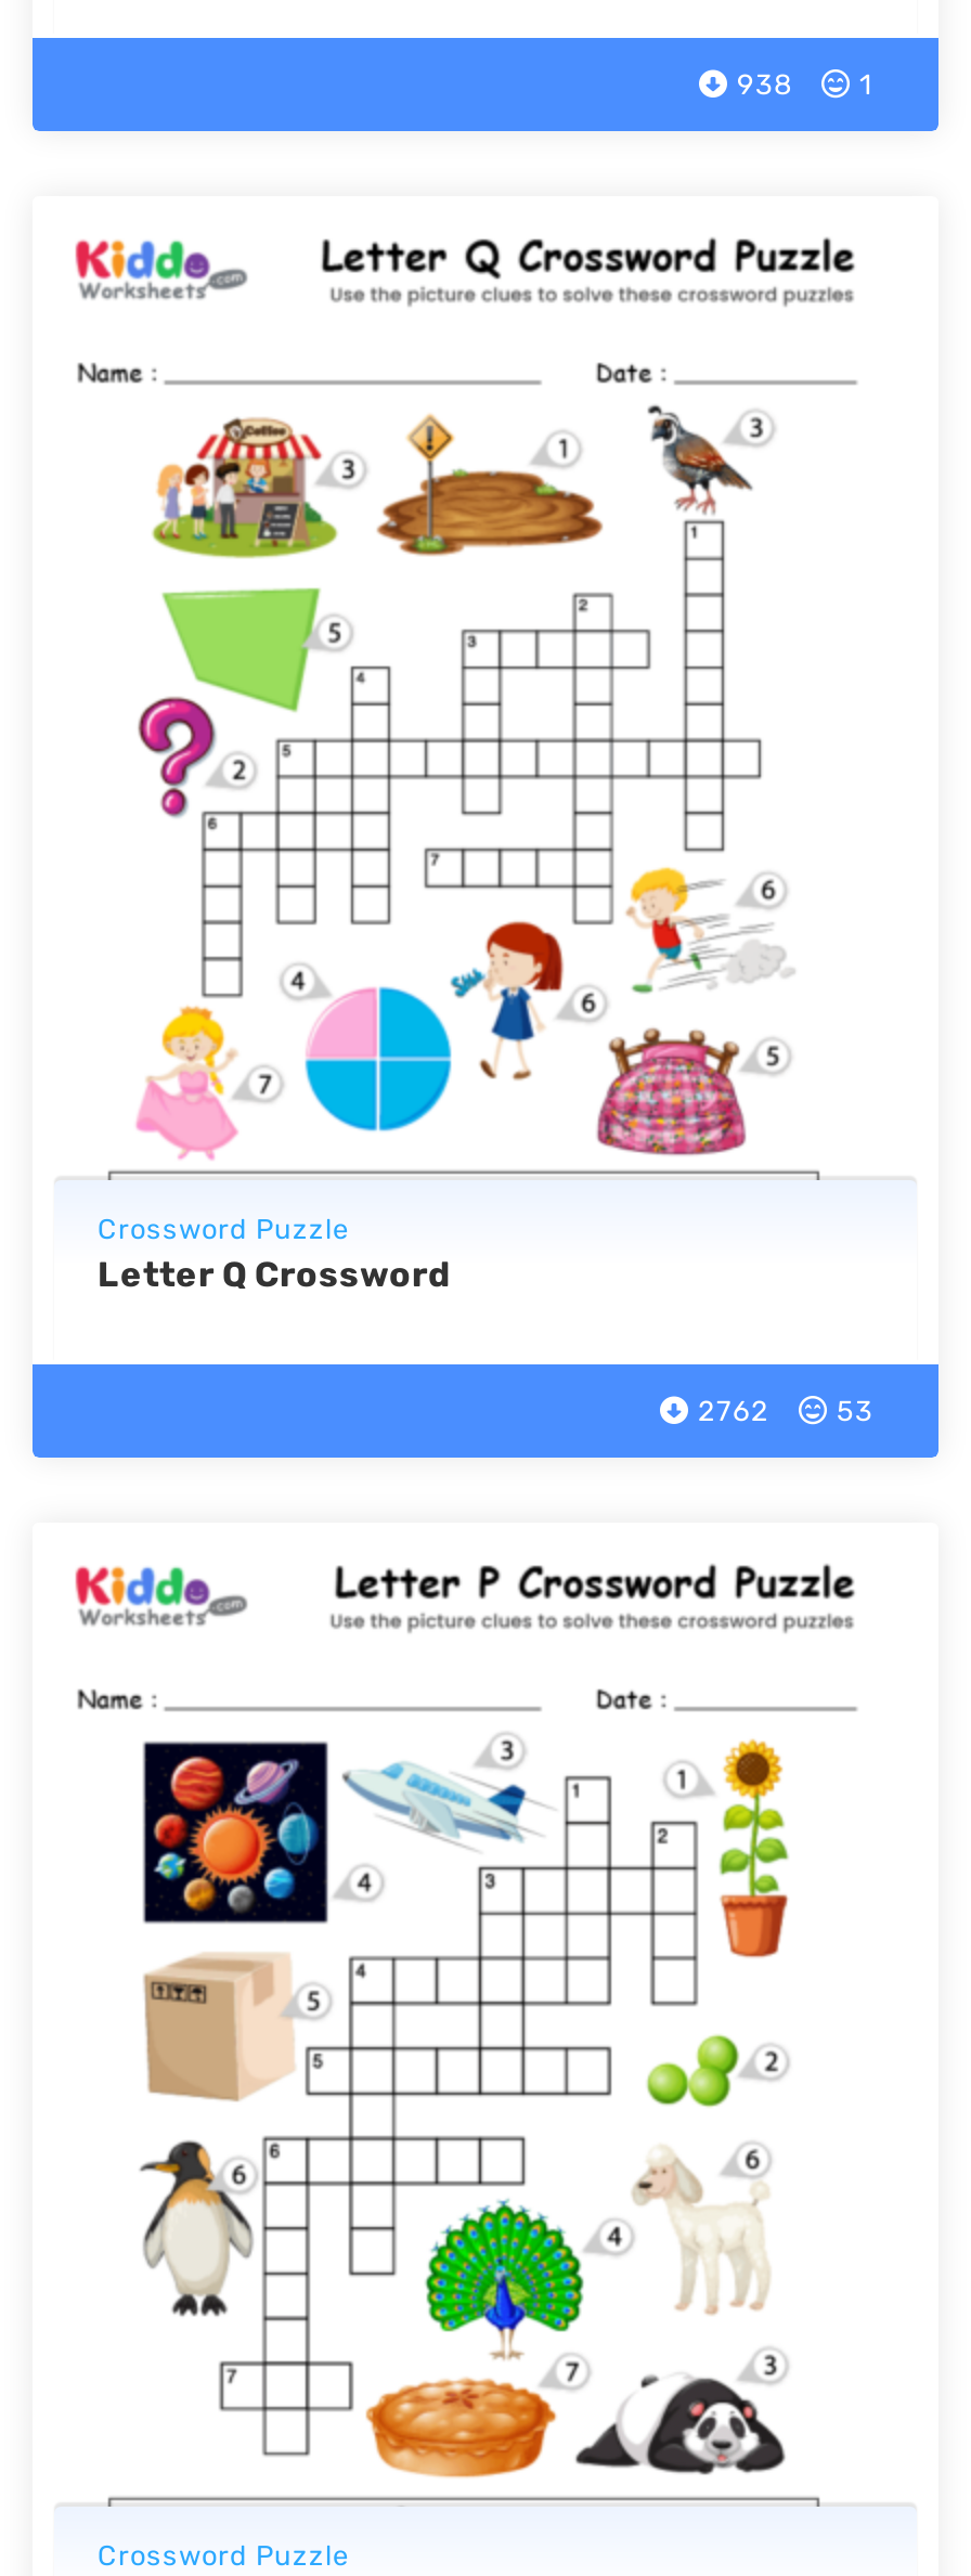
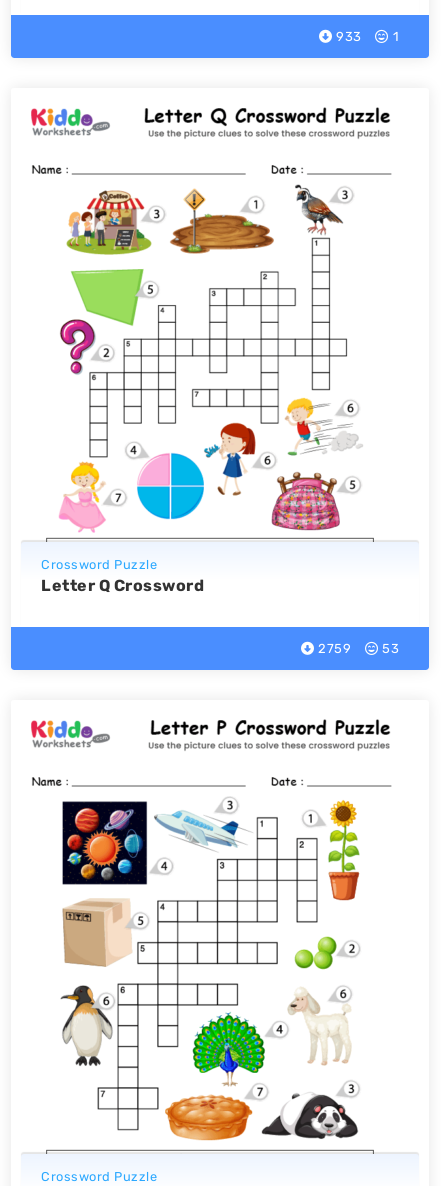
- 938
+ 933

- 2762
+ 2759
